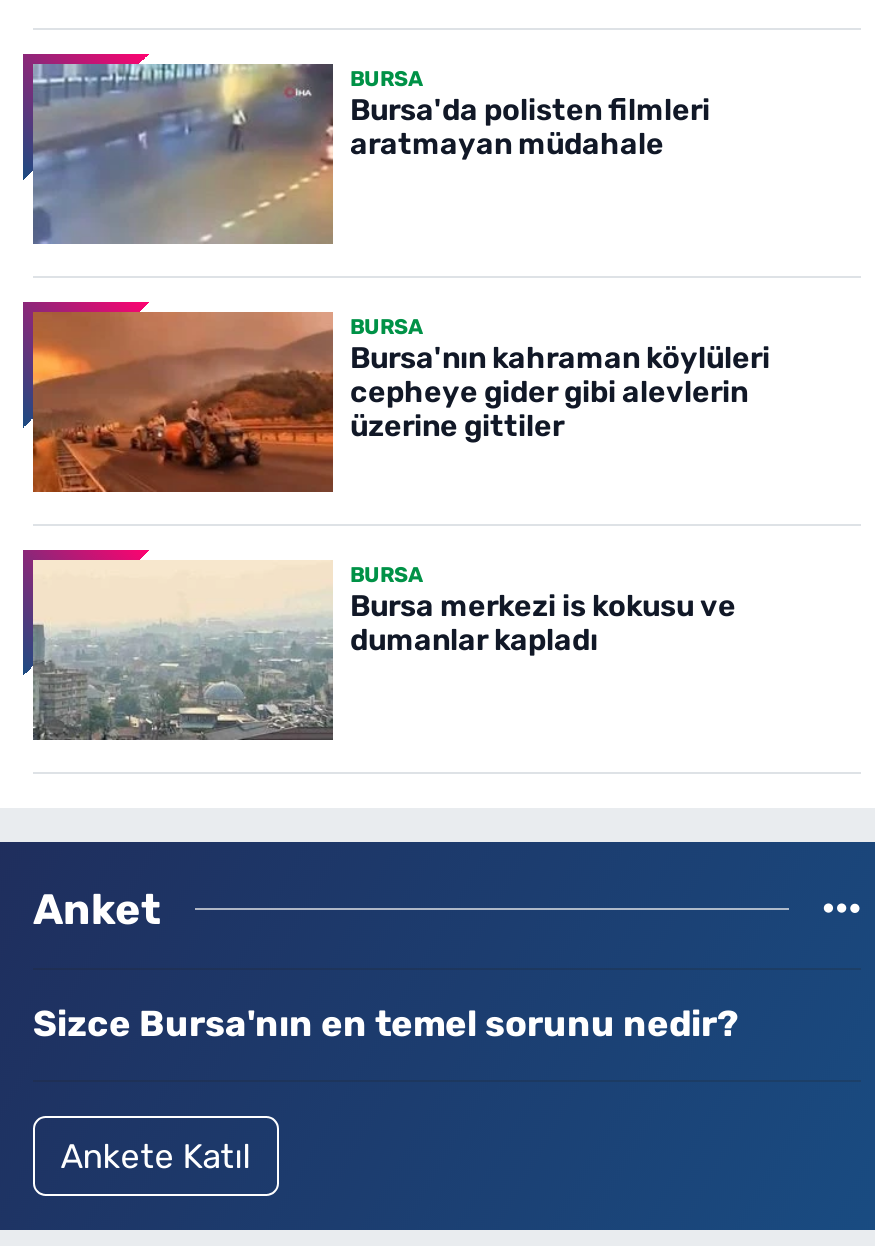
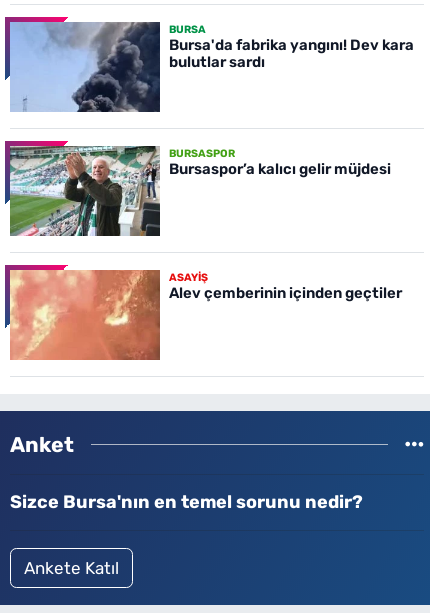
- [image]
- Bursa'da polisten filmleri
- aratmayan müdahale
+ [image]
+ Bursa'da fabrika yangını! Dev kara
+ bulutlar sardı

- [image]
- BURSA
- Bursa'nın kahraman köylüleri
- cepheye gider gibi alevlerin
- üzerine gittiler
+ [image]
+ BURSASPOR
+ Bursaspor’a kalıcı gelir müjdesi

- [image]
- BURSA
- Bursa merkezi is kokusu ve
- dumanlar kapladı
+ [image]
+ ASAYİŞ
+ Alev çemberinin içinden geçtiler
